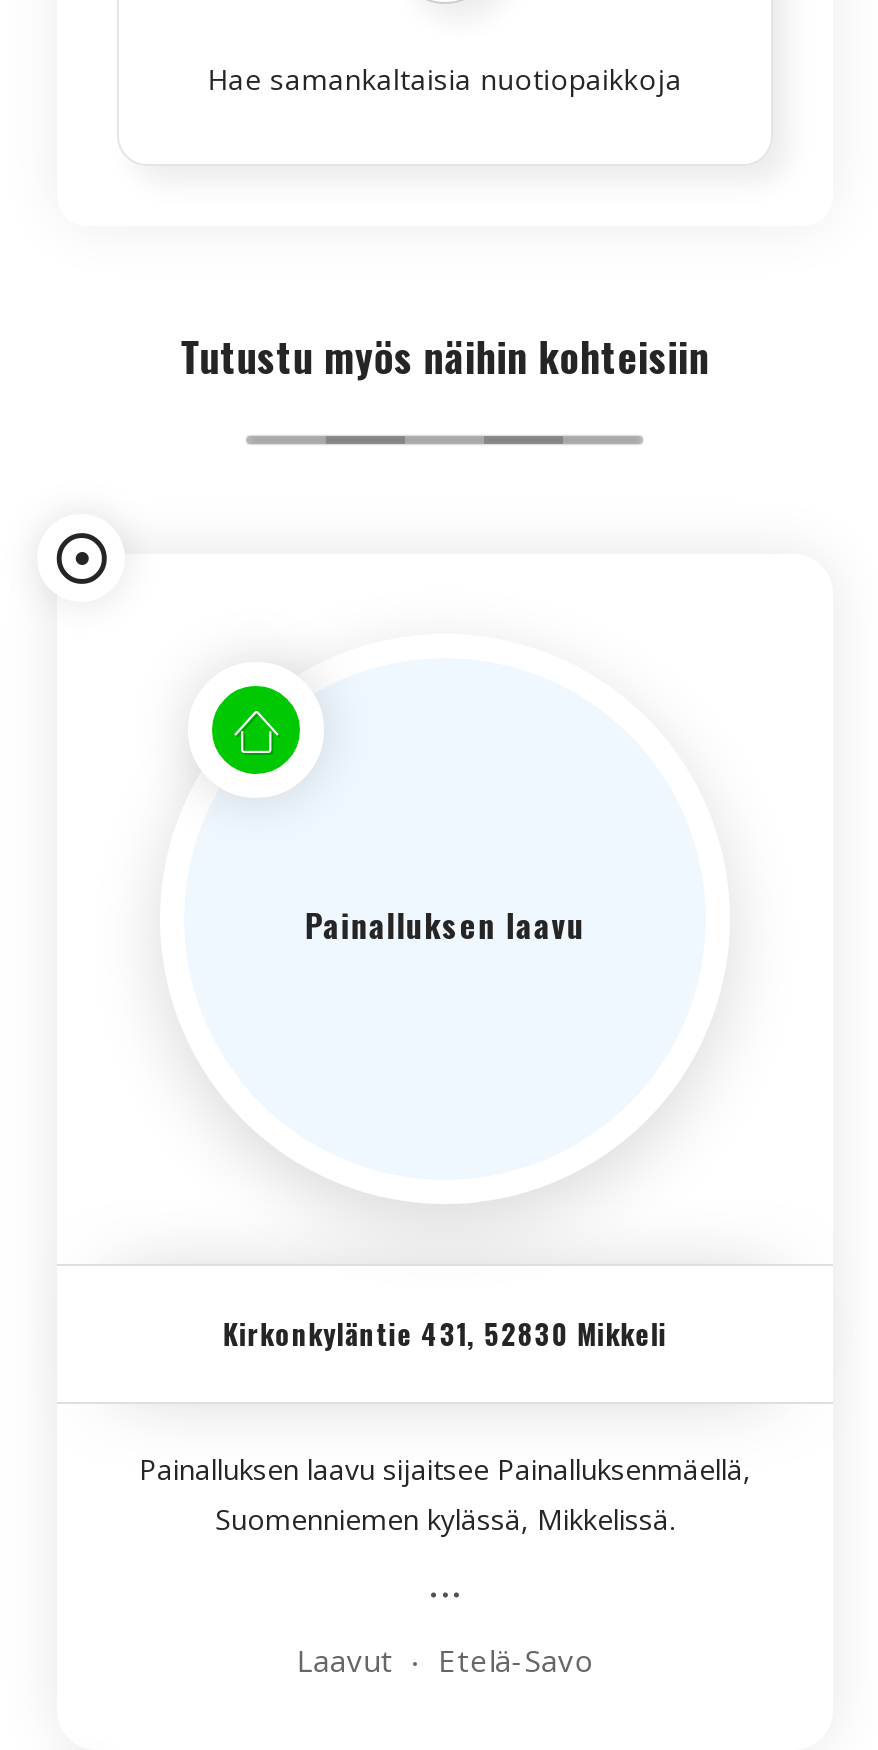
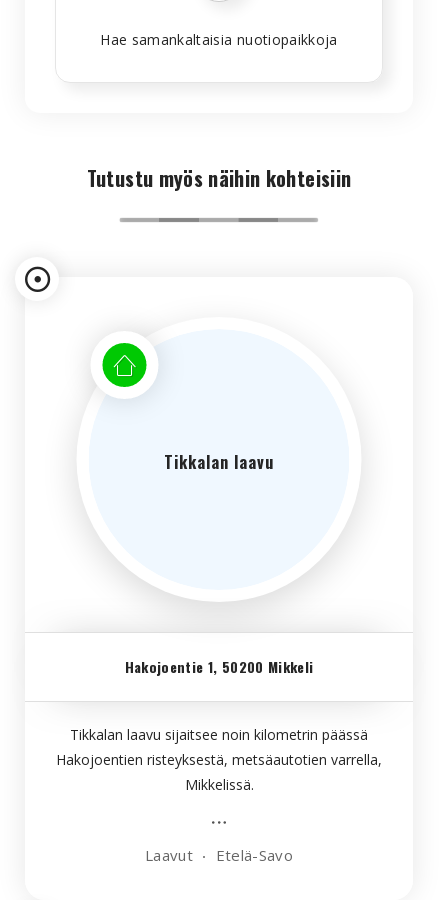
- Painalluksen laavu
+ Tikkalan laavu

- Kirkonkyläntie 431, 52830 Mikkeli
+ Hakojoentie 1, 50200 Mikkeli

- Painalluksen laavu sijaitsee Painalluksenmäellä,
- Suomenniemen kylässä, Mikkelissä.
+ Tikkalan laavu sijaitsee noin kilometrin päässä
+ Hakojoentien risteyksestä, metsäautotien varrella,
+ Mikkelissä.
